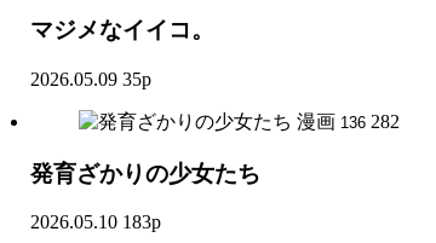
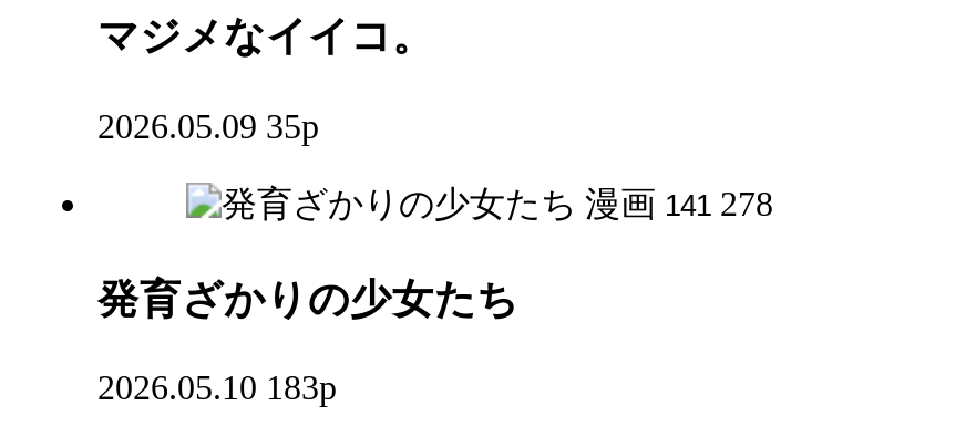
- 漫画 136 282
+ 漫画 141 278
